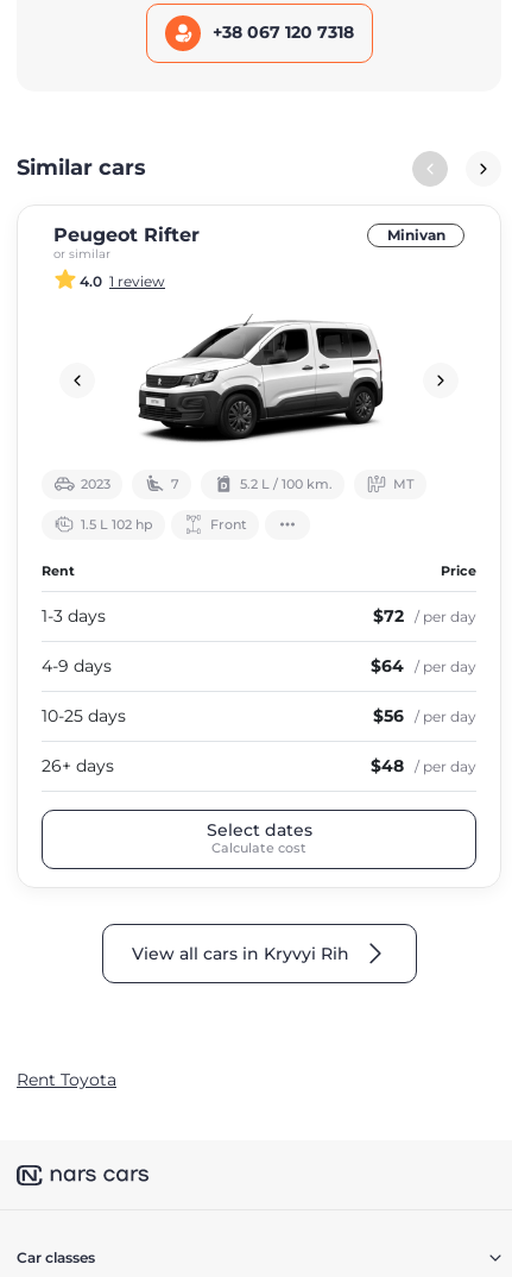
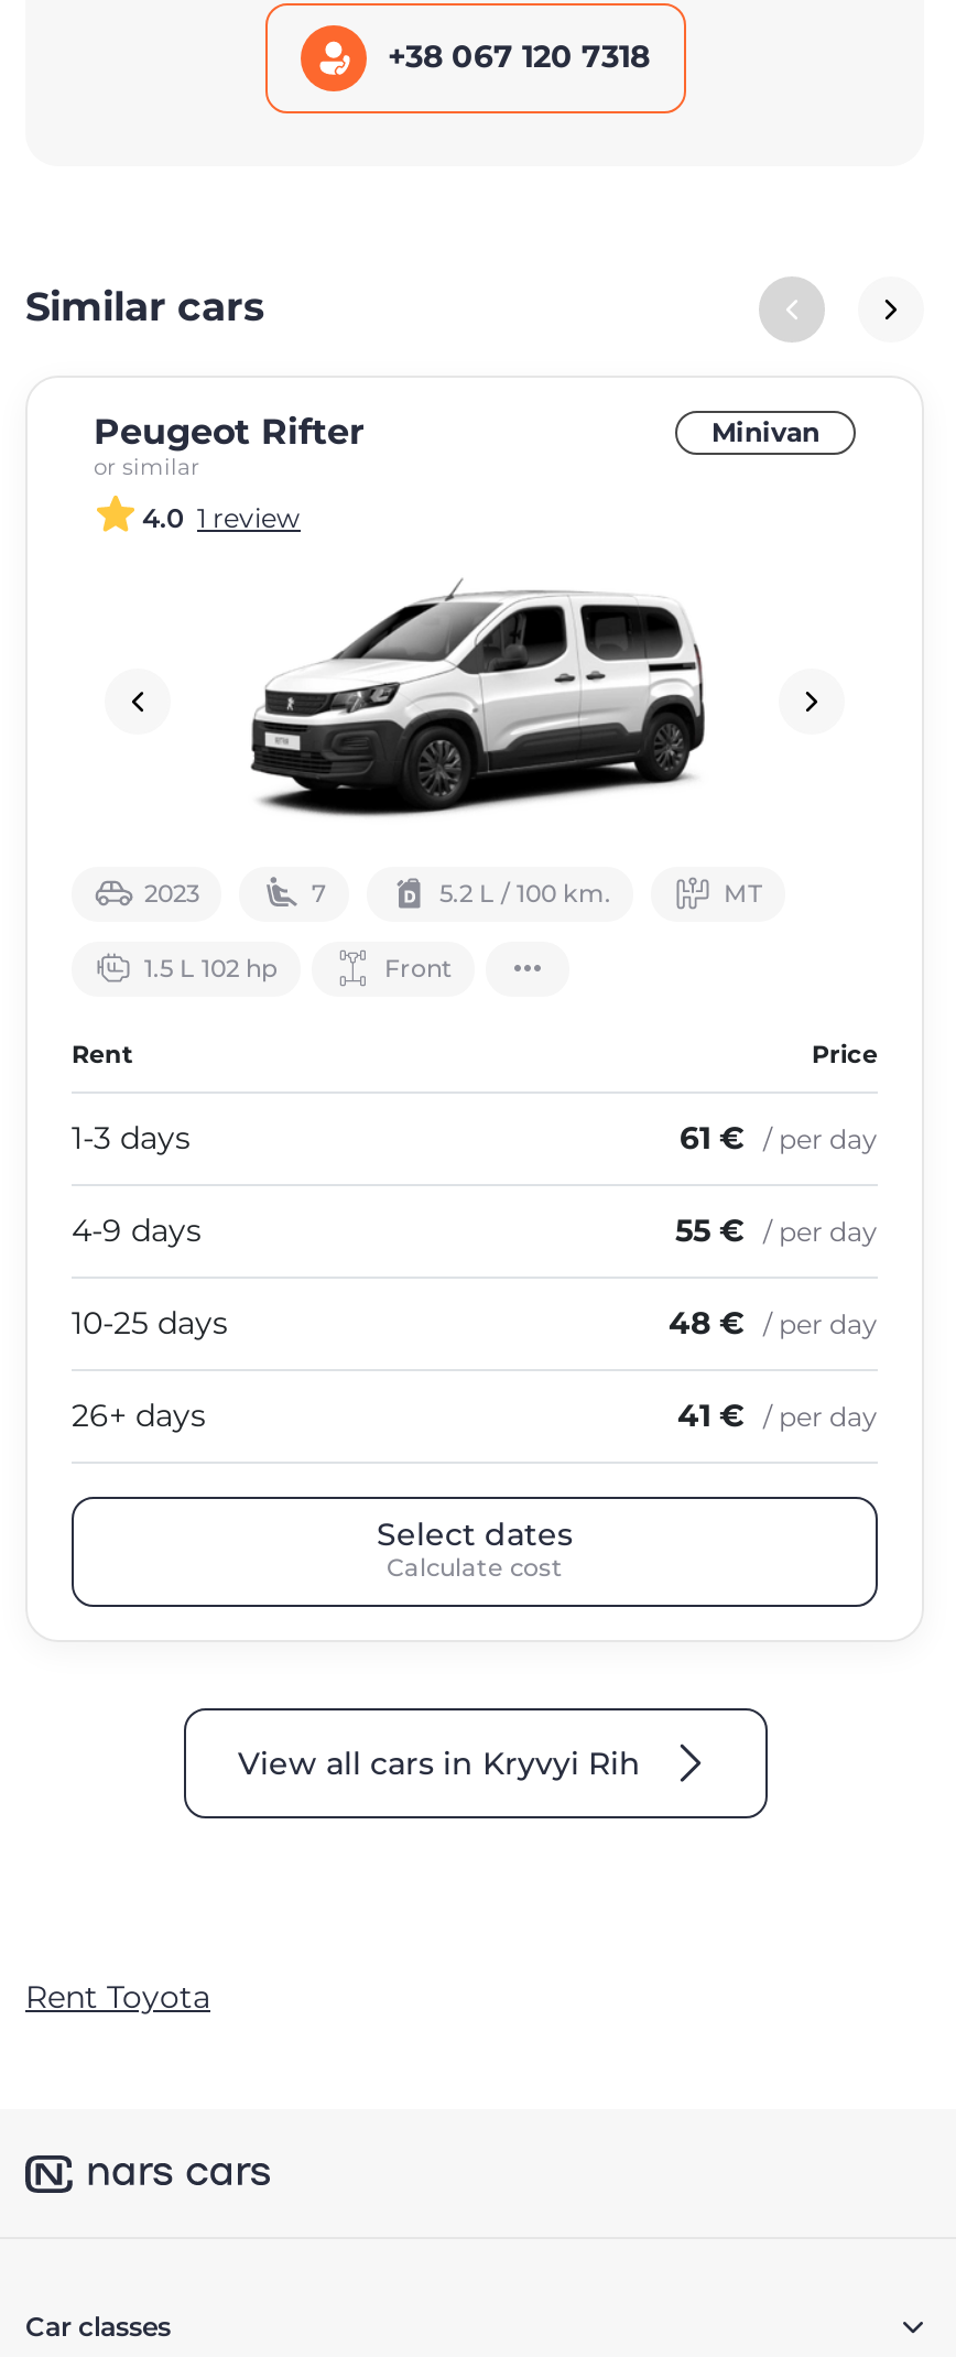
- $72 / per day
+ 61 € / per day

- $64 / per day
+ 55 € / per day

- $56 / per day
+ 48 € / per day

- $48 / per day
+ 41 € / per day
